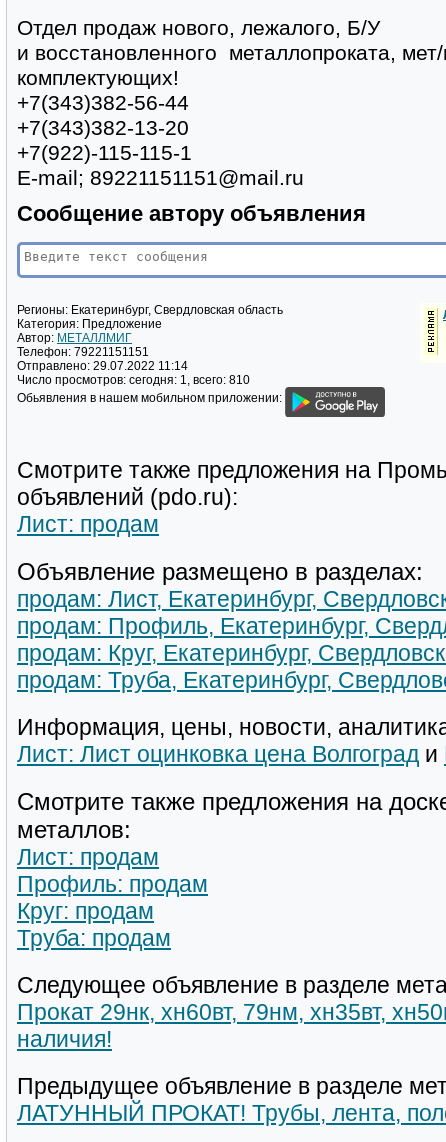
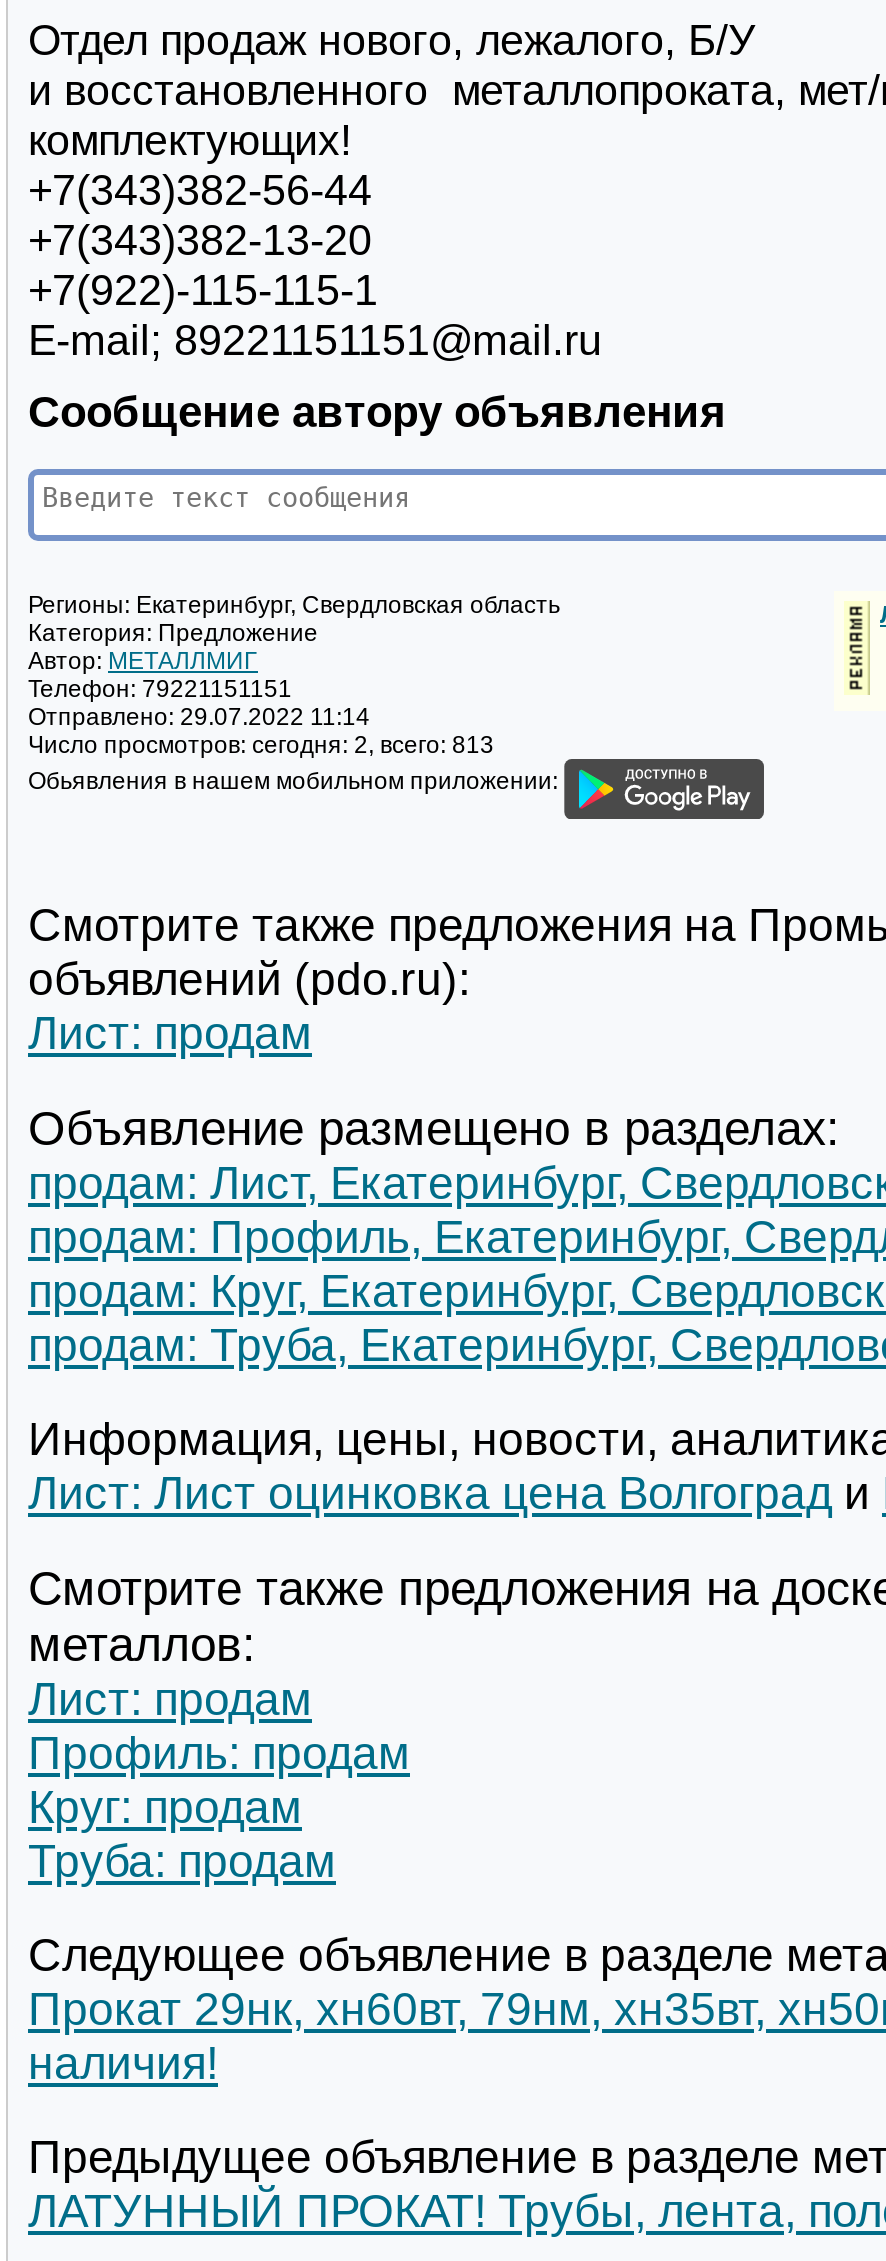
- Число просмотров: сегодня: 1, всего: 810
+ Число просмотров: сегодня: 2, всего: 813
